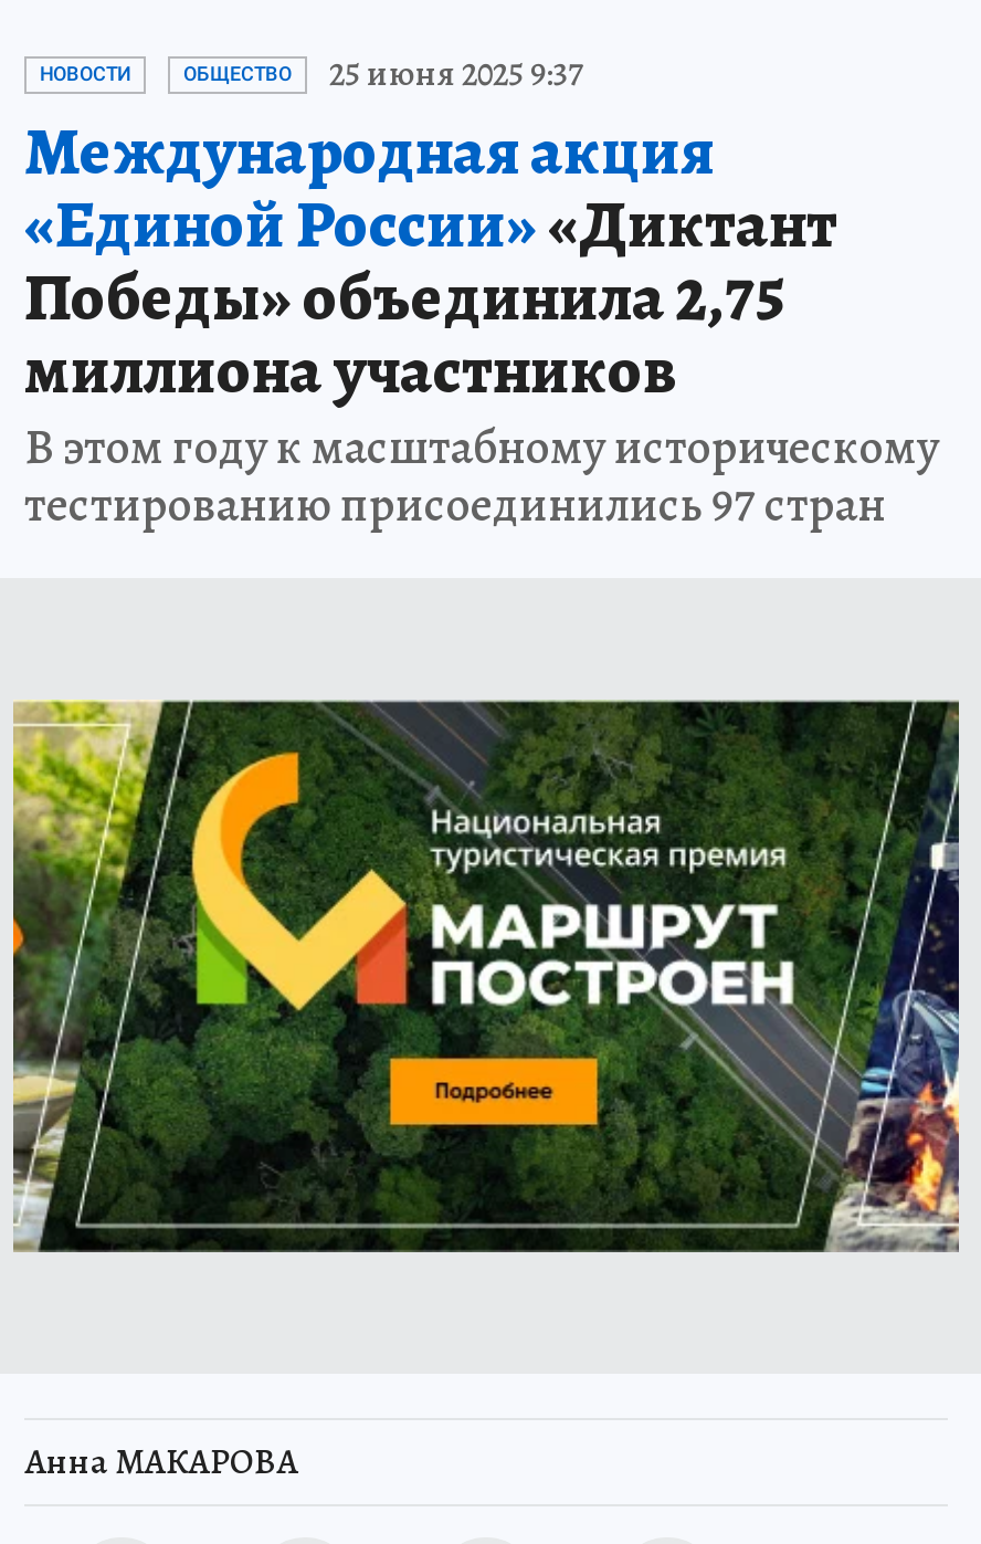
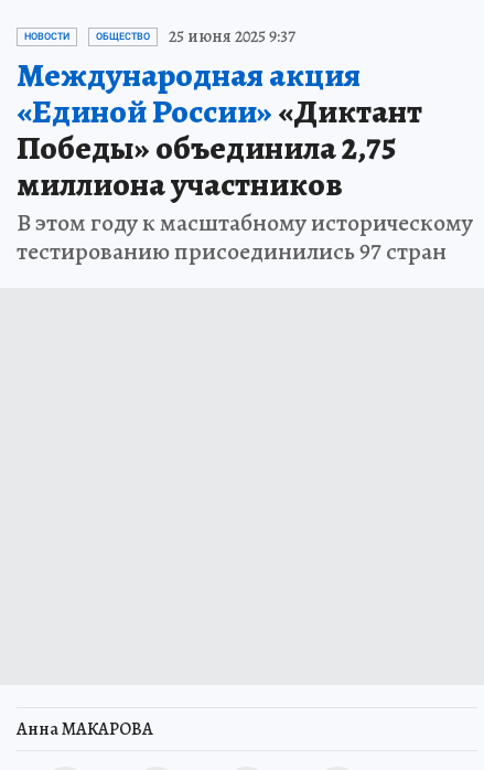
- [image]
